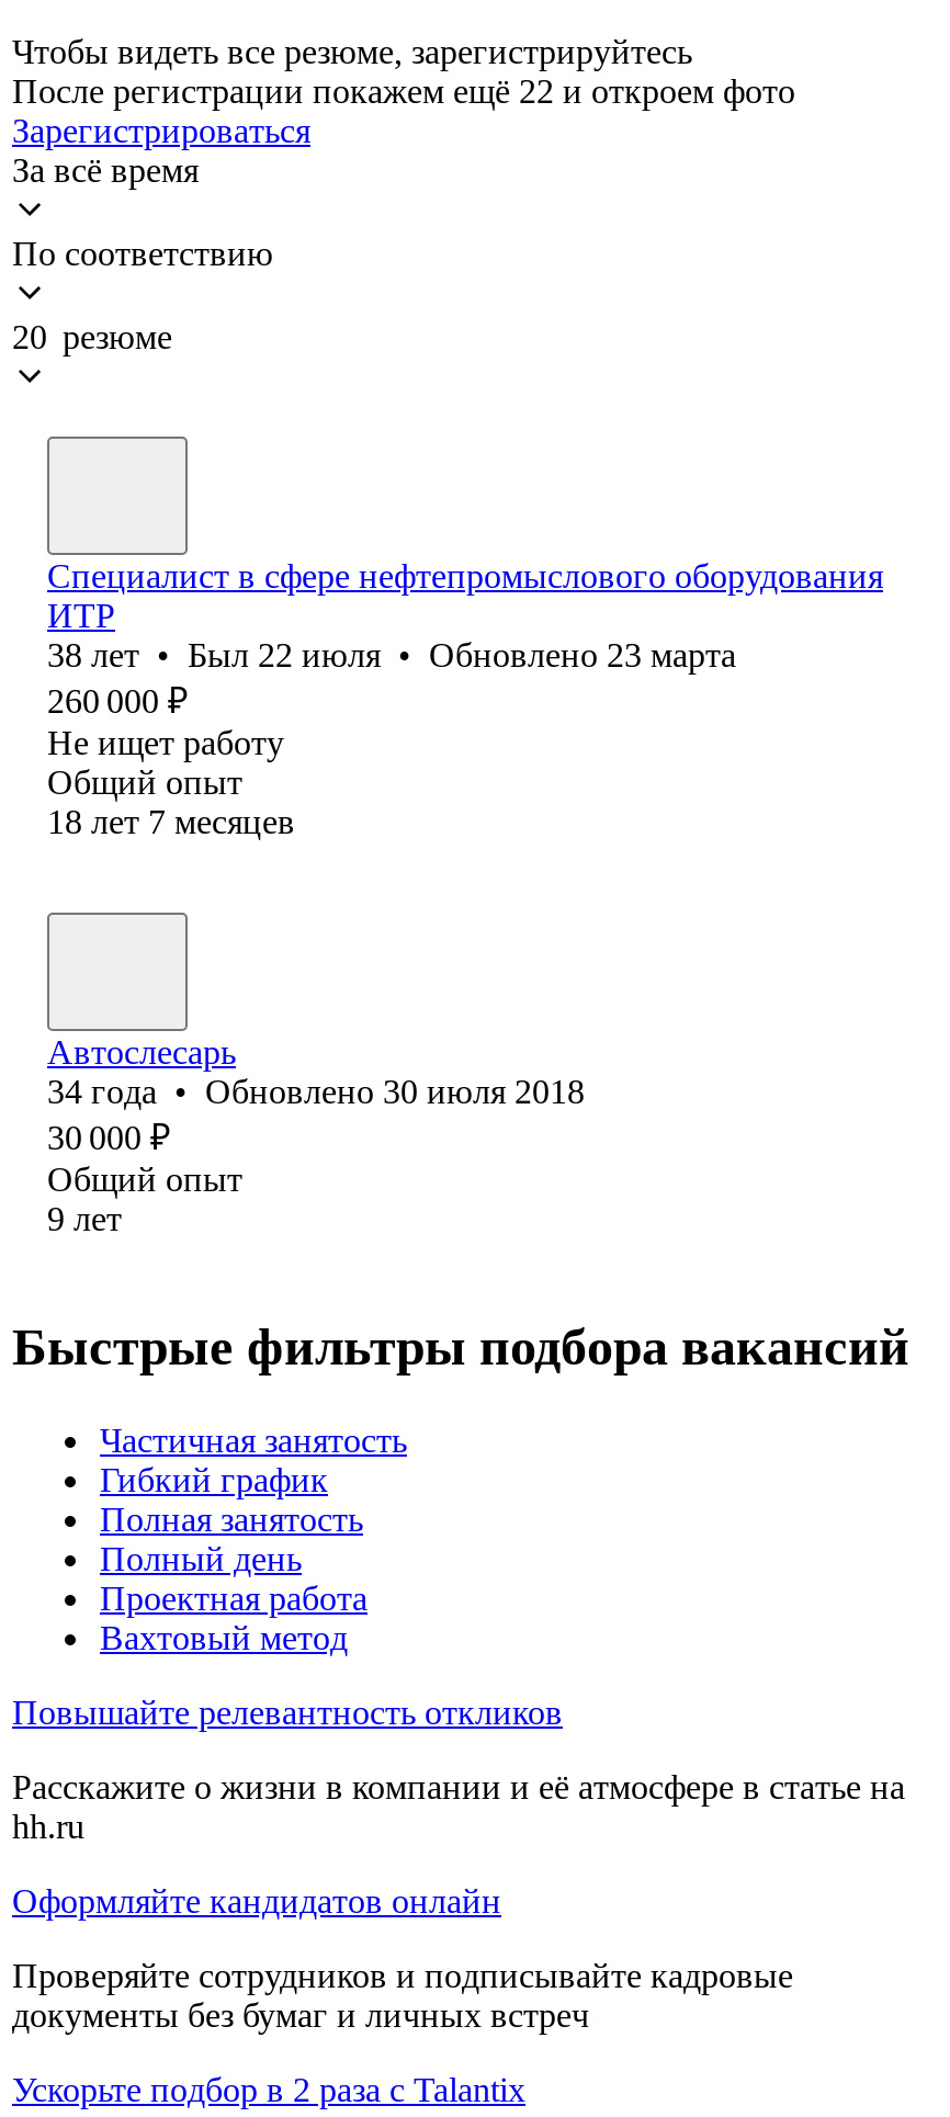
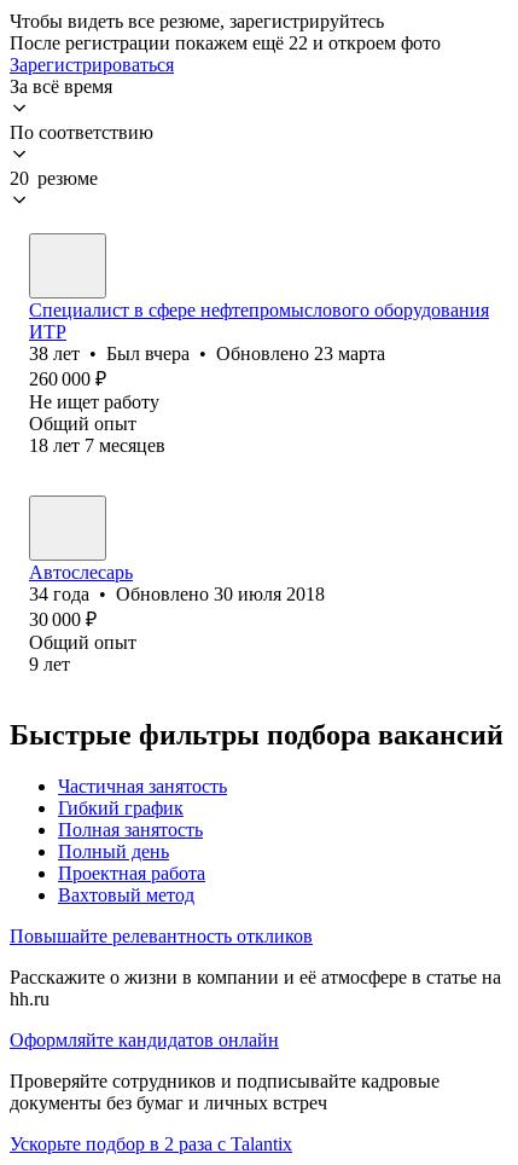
- 38 лет • Был 22 июля • Обновлено 23 марта
+ 38 лет • Был вчера • Обновлено 23 марта
